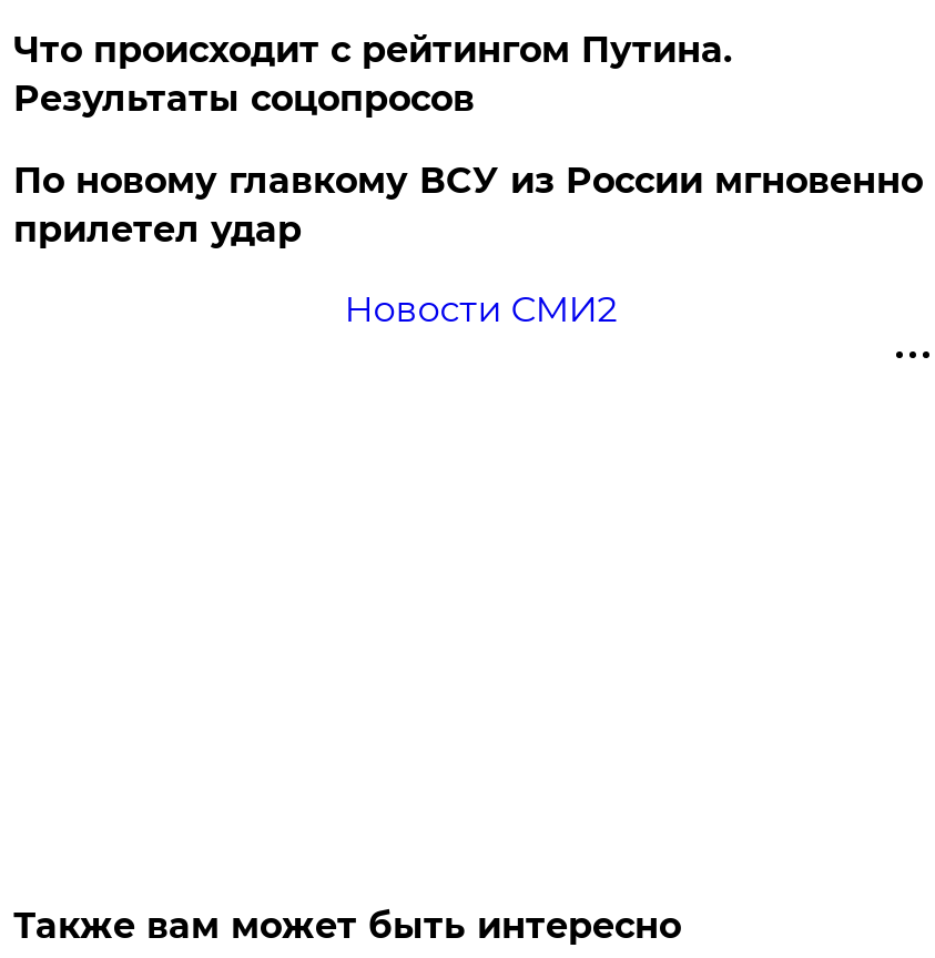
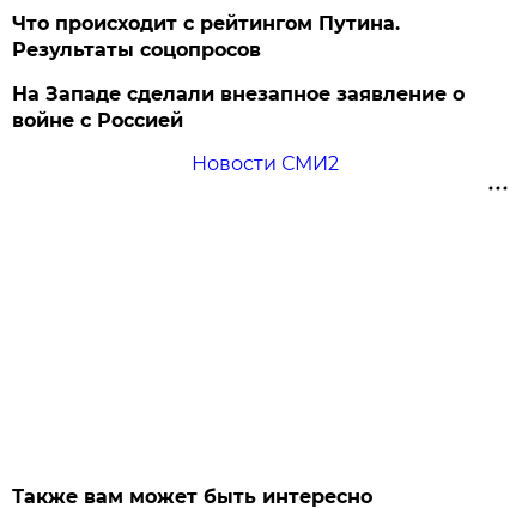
- По новому главкому ВСУ из России мгновенно
- прилетел удар
+ На Западе сделали внезапное заявление о
+ войне с Россией
